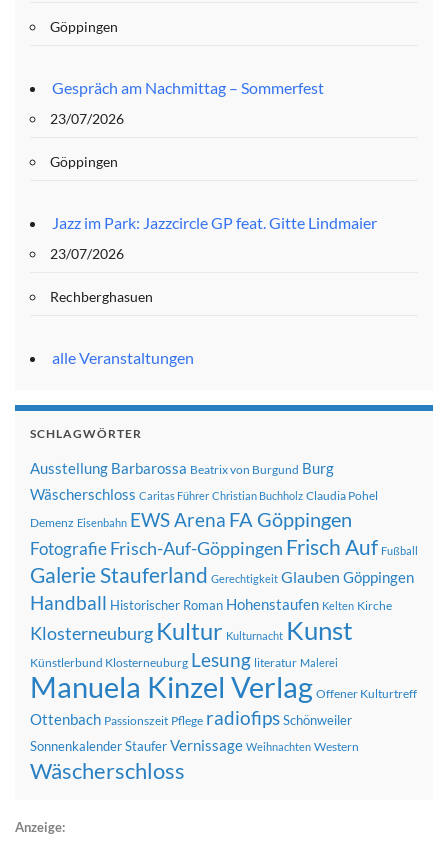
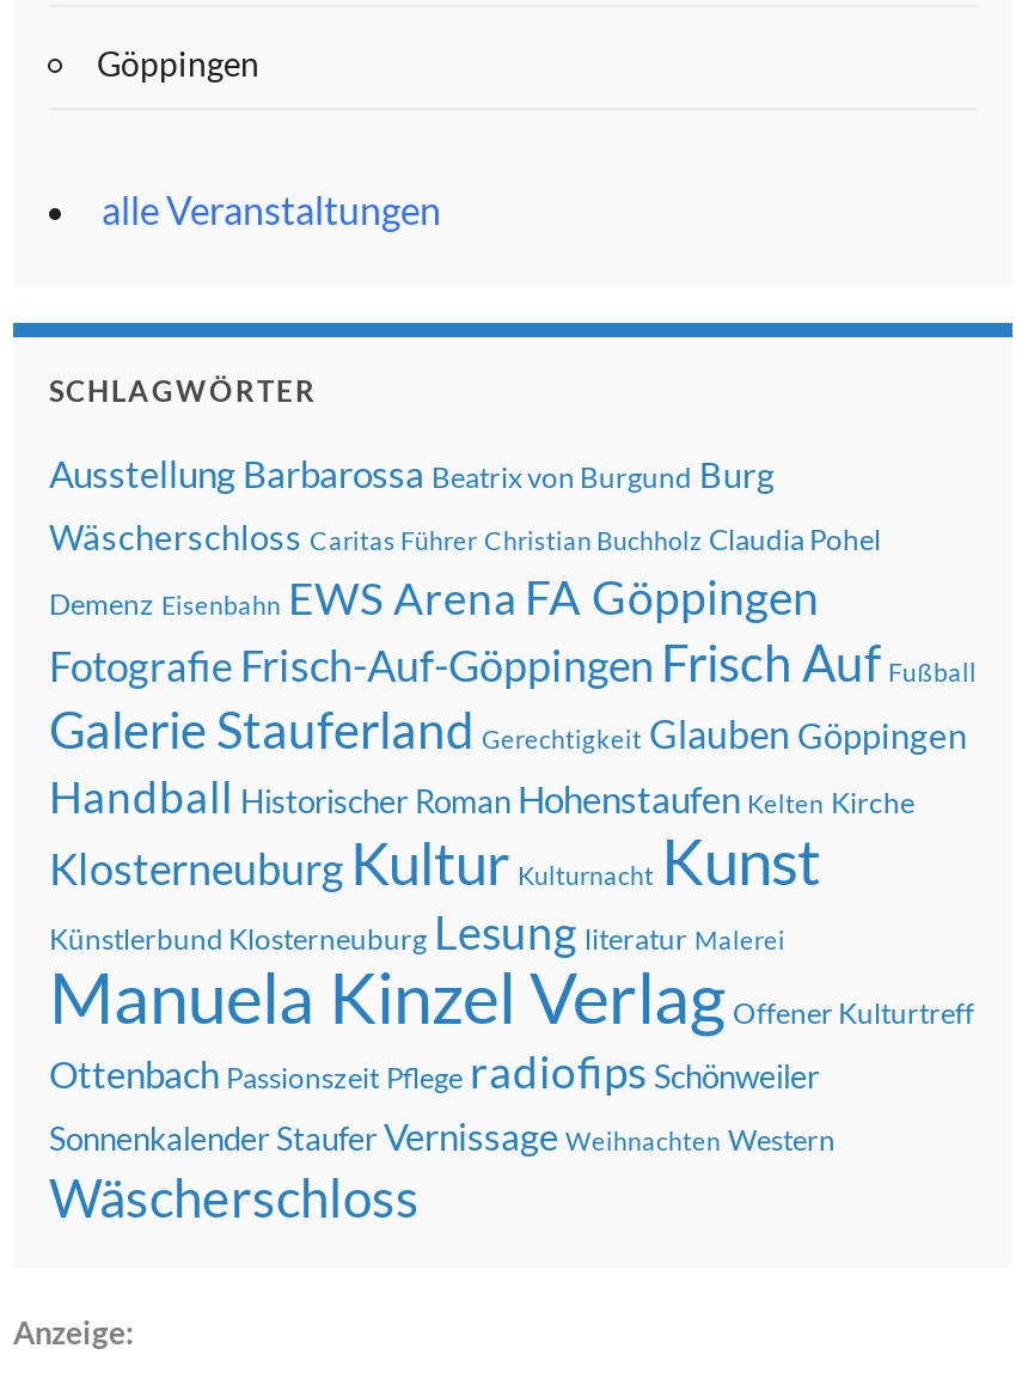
- Gespräch am Nachmittag – Sommerfest
- 23/07/2026
- Göppingen
- Jazz im Park: Jazzcircle GP feat. Gitte Lindmaier
- 23/07/2026
- Rechberghasuen
